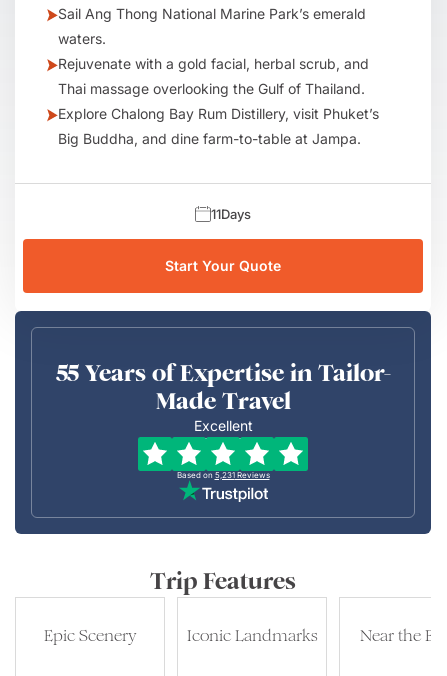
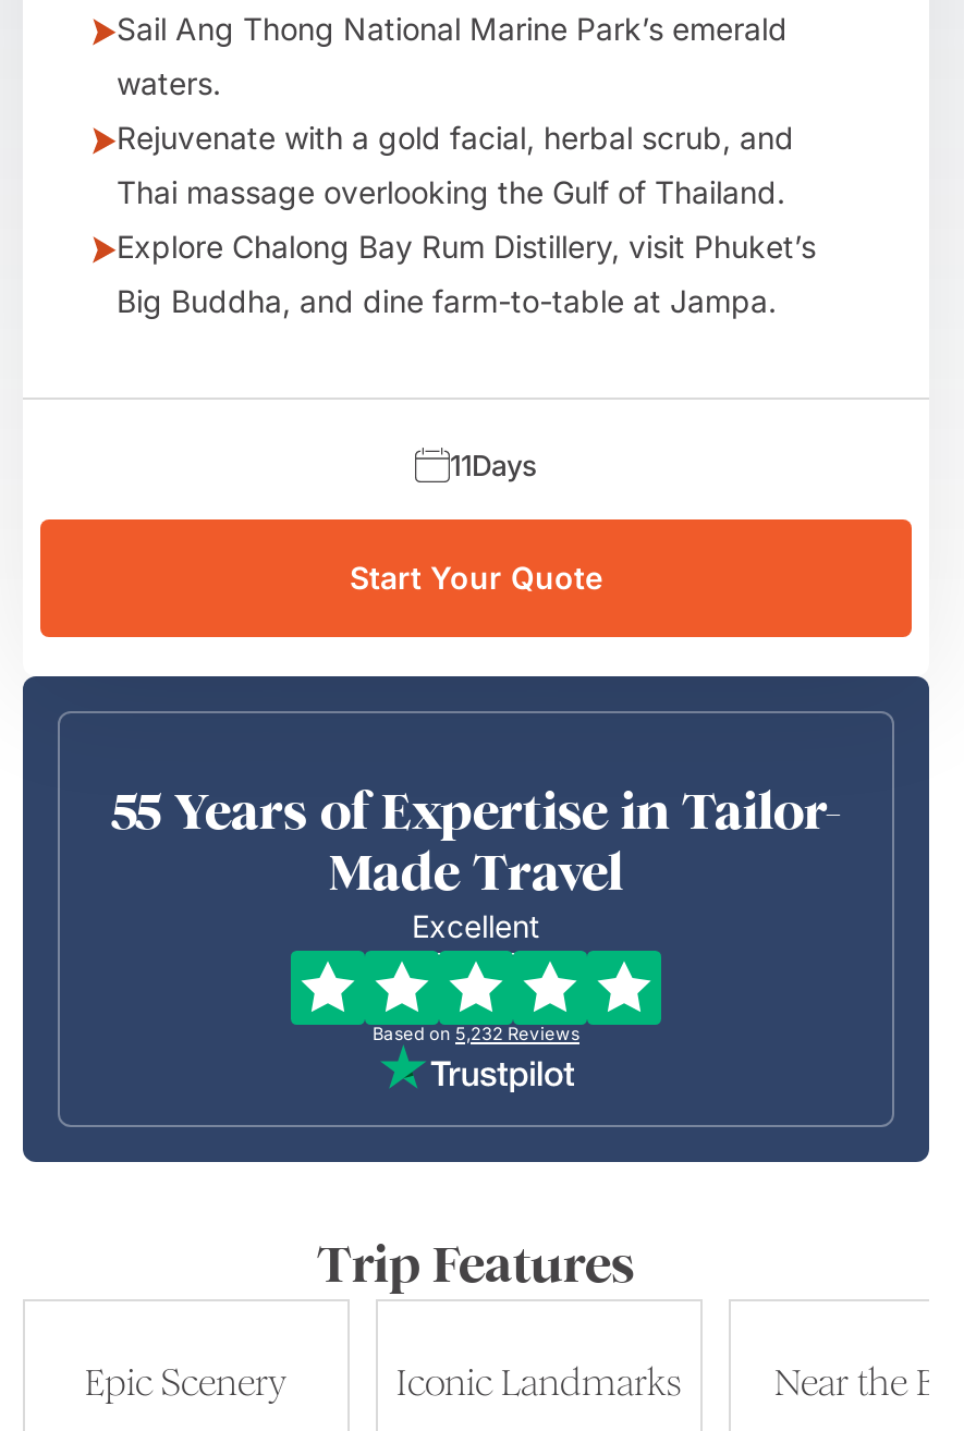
- Based on 5,231 Reviews
+ Based on 5,232 Reviews
